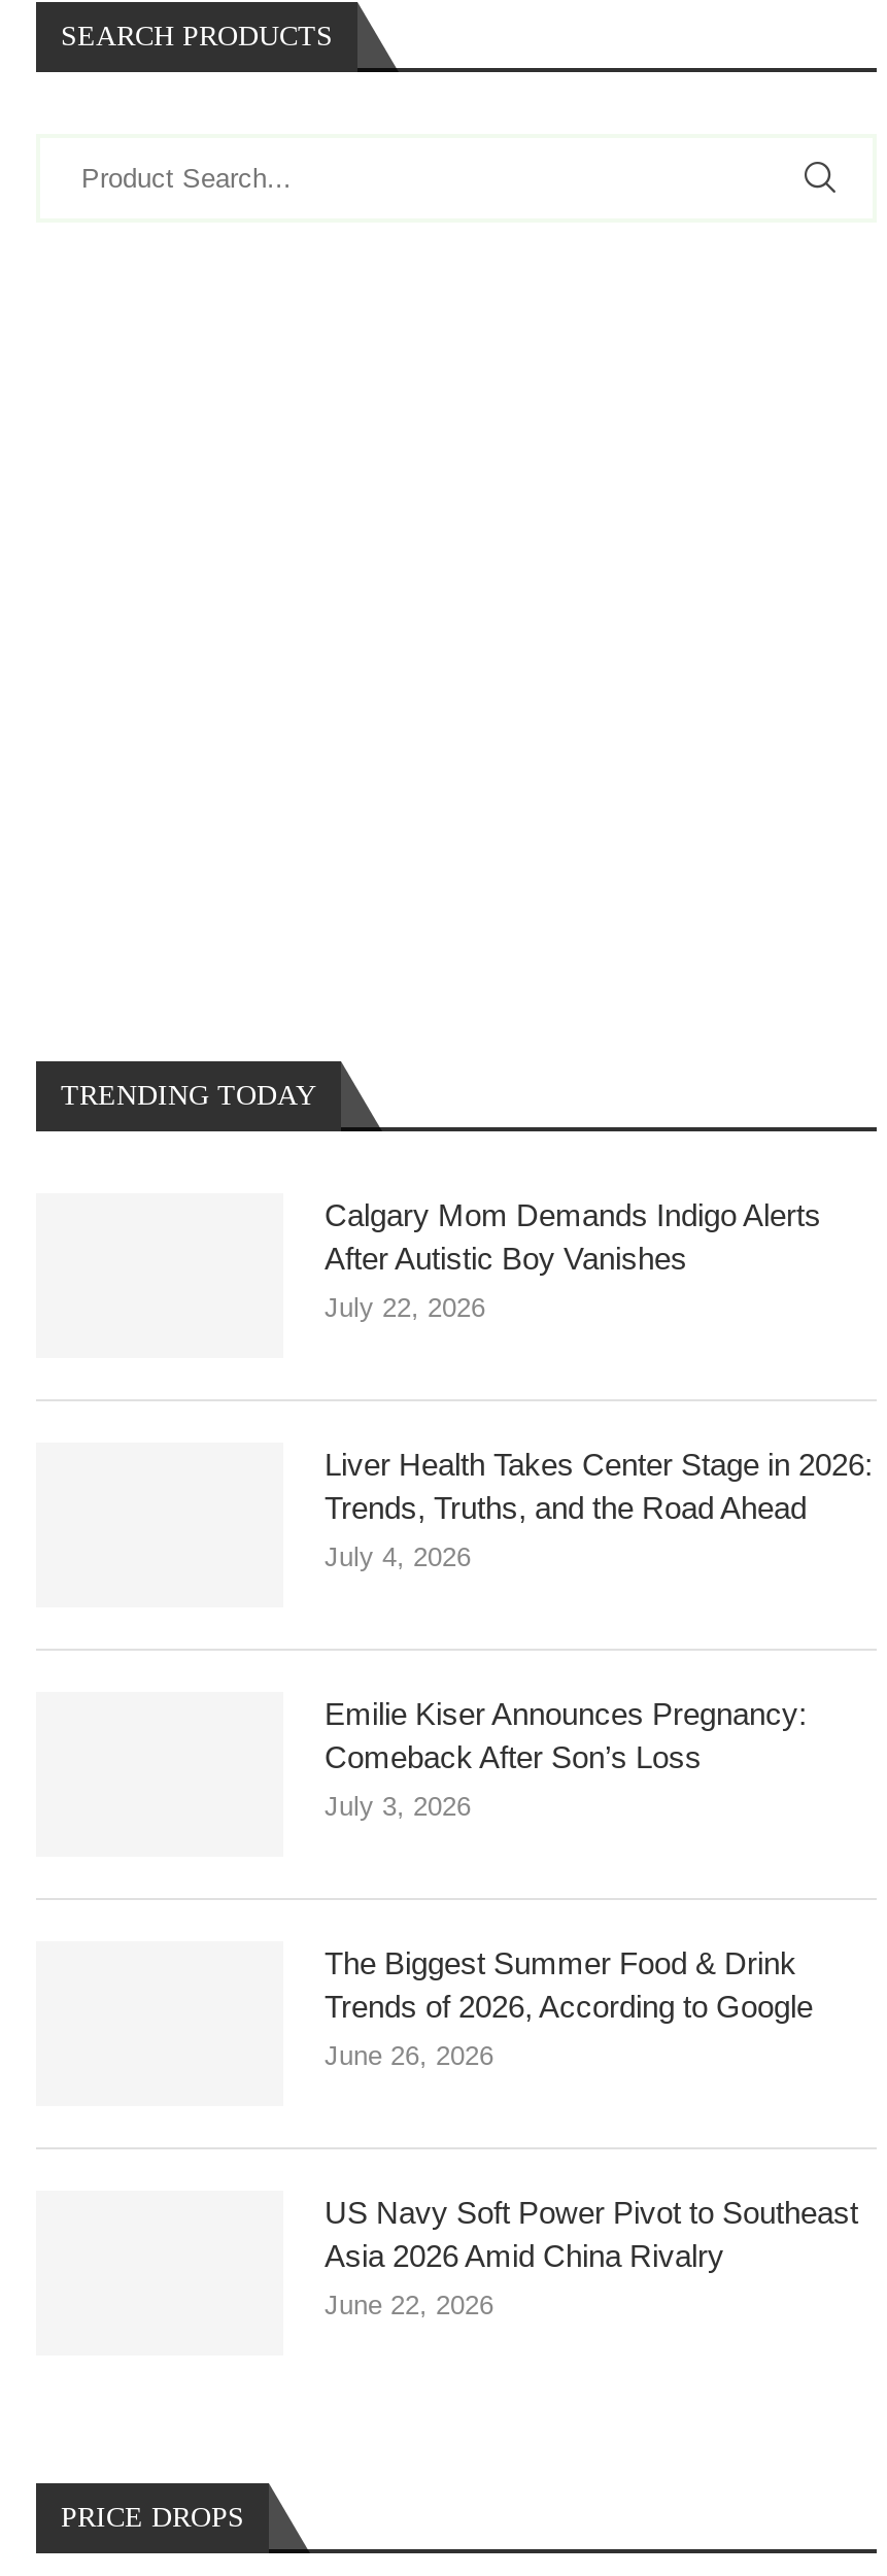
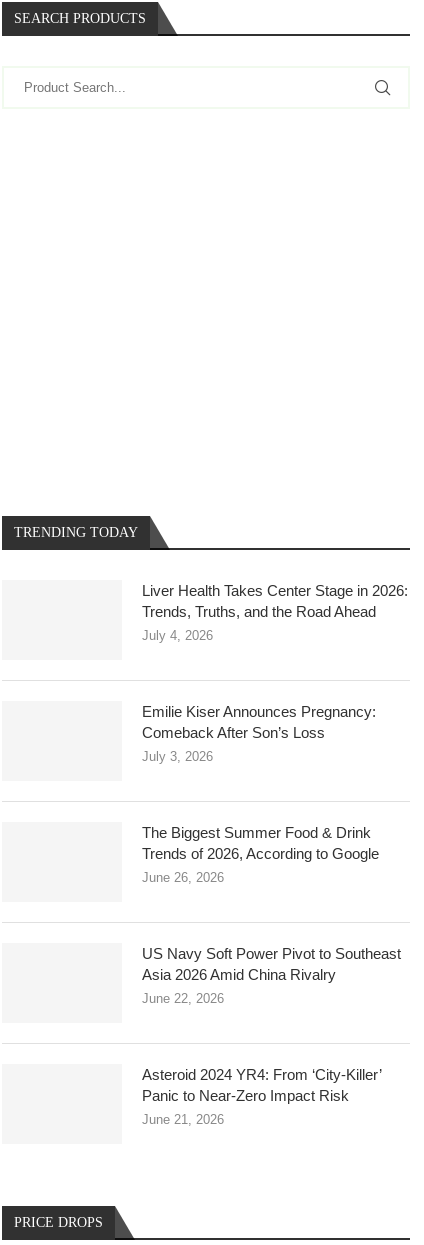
- Calgary Mom Demands Indigo Alerts
- After Autistic Boy Vanishes
- July 22, 2026

moved up: Liver Health Takes Center Stage in 2026: | Trends, Truths, and the Road Ahead | July 4, 2026 | ... | Asia 2026 Amid China Rivalry | June 22, 2026

+ Asteroid 2024 YR4: From ‘City‑Killer’
+ Panic to Near‑Zero Impact Risk
+ June 21, 2026
